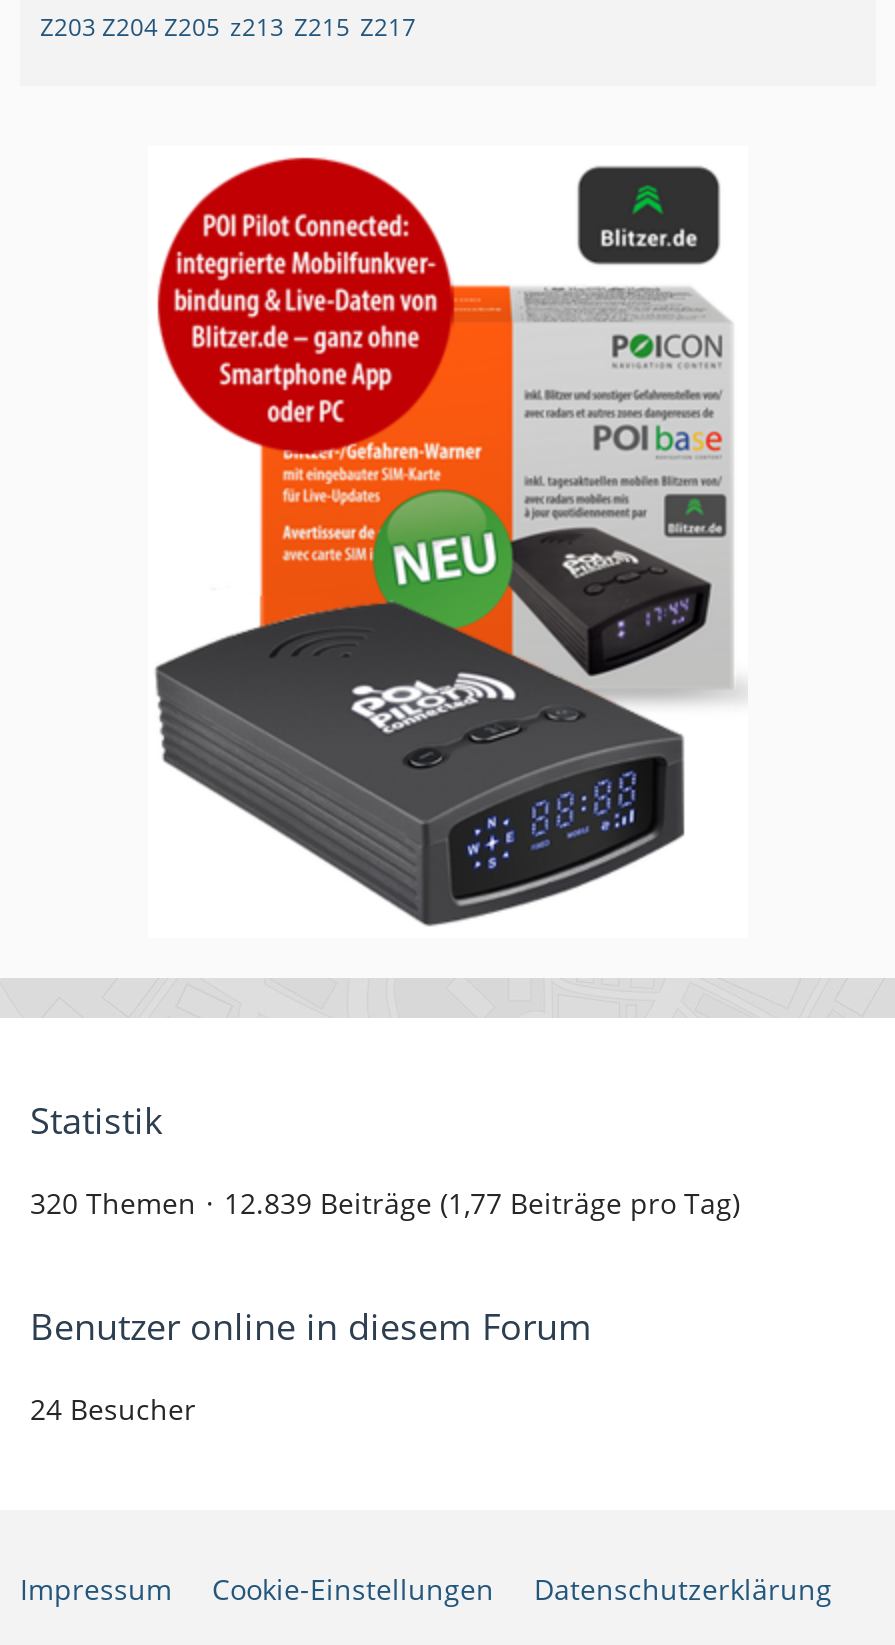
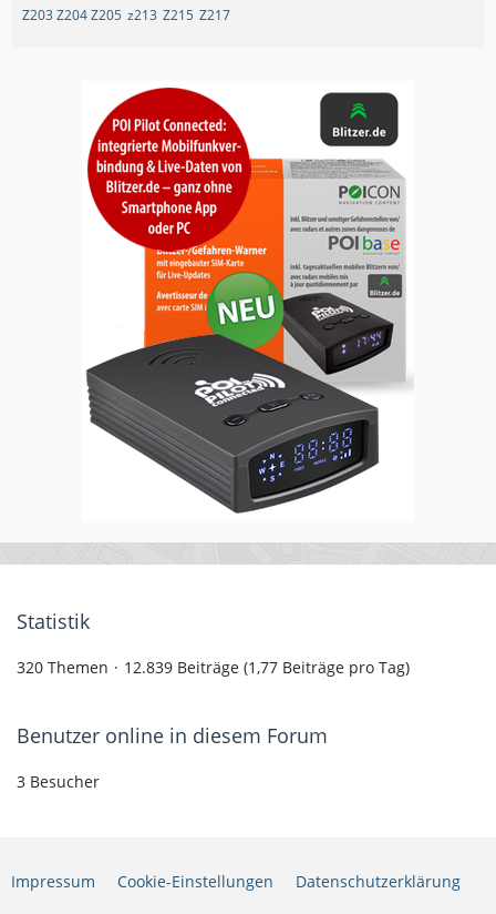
- 24 Besucher
+ 3 Besucher
